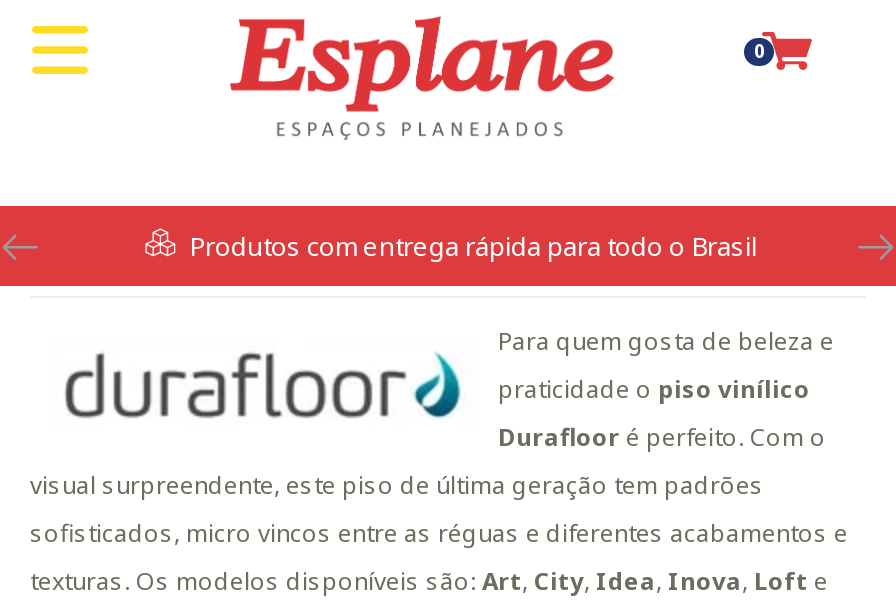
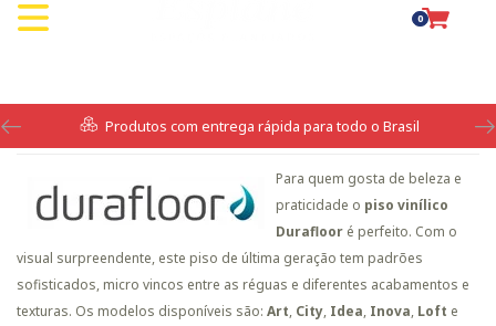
- [image]
